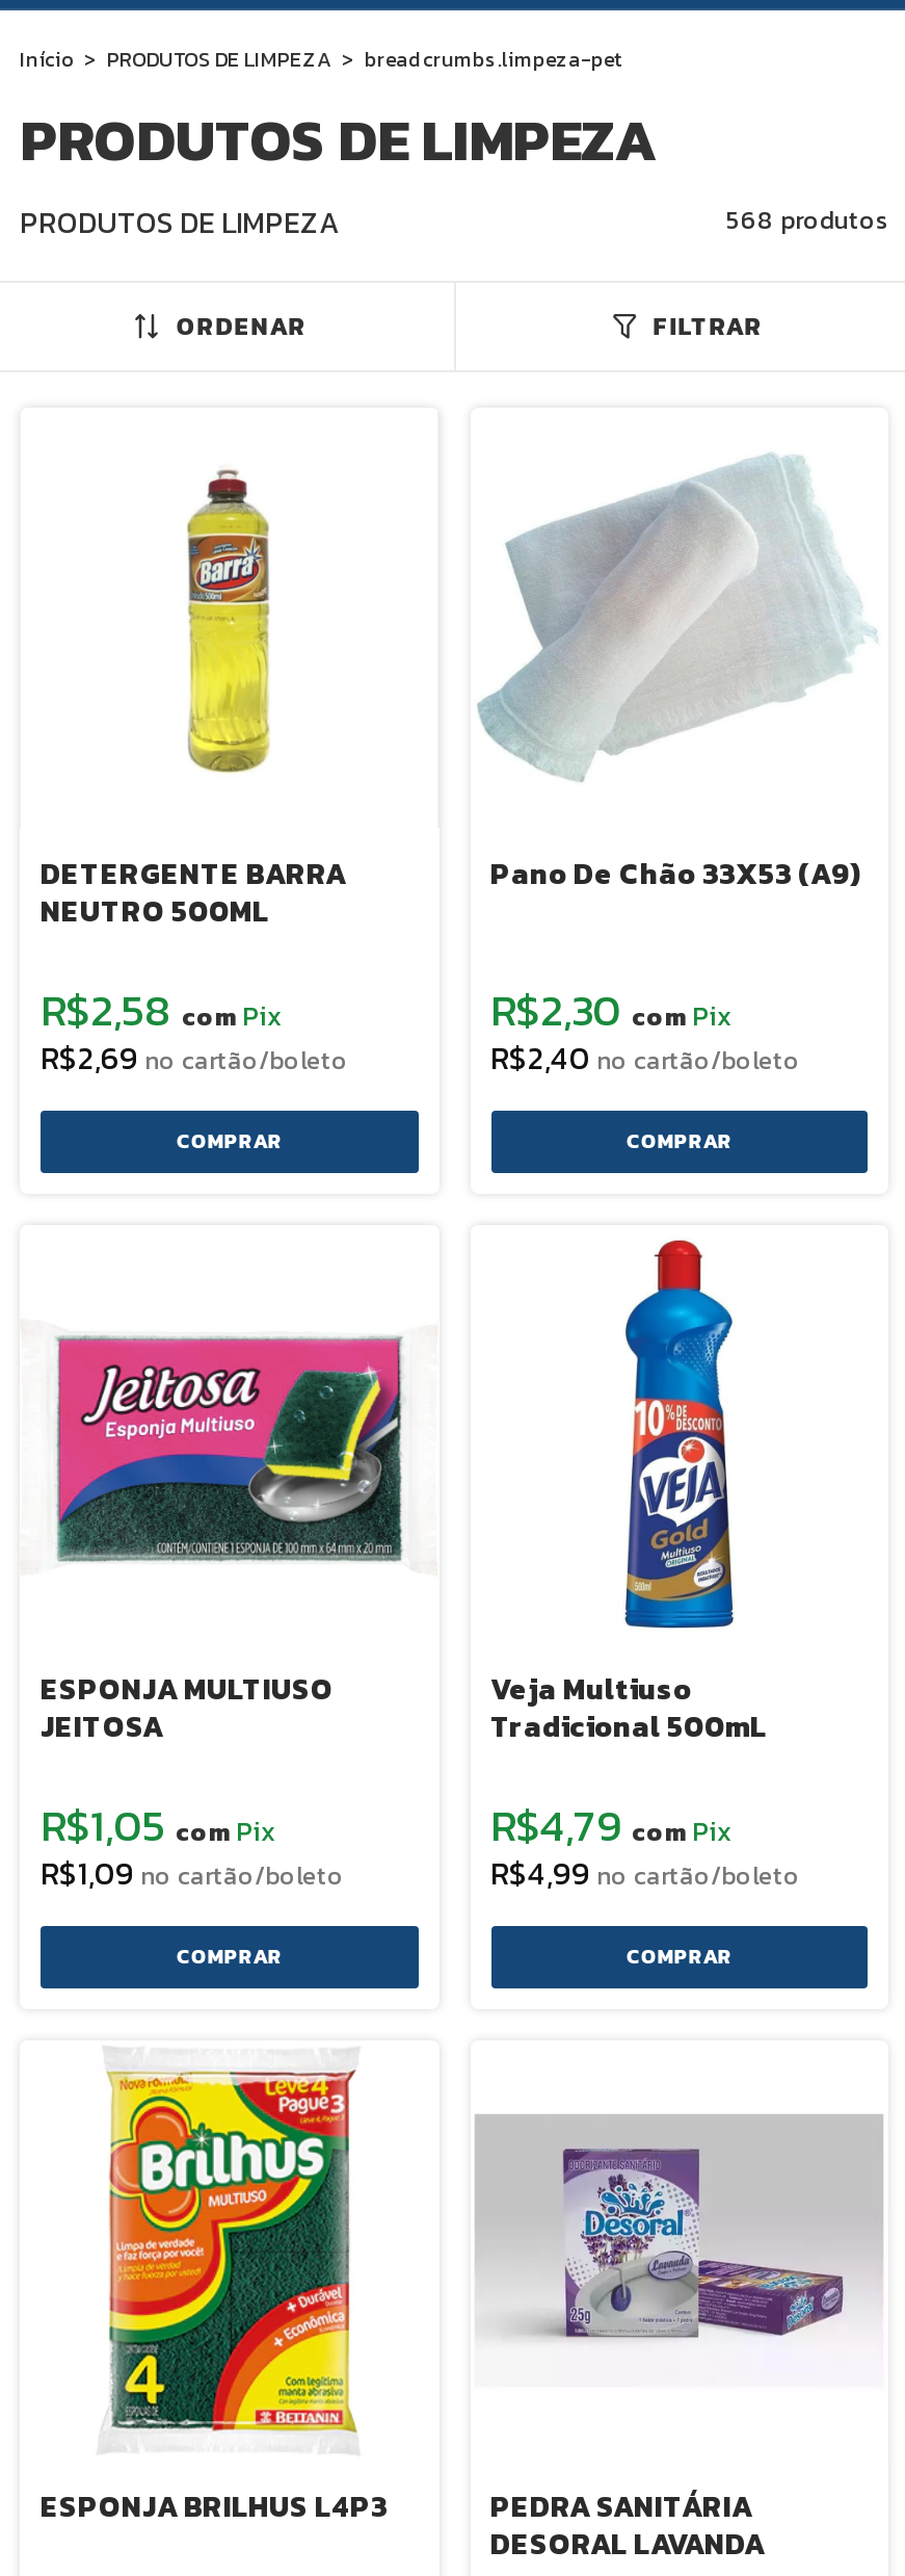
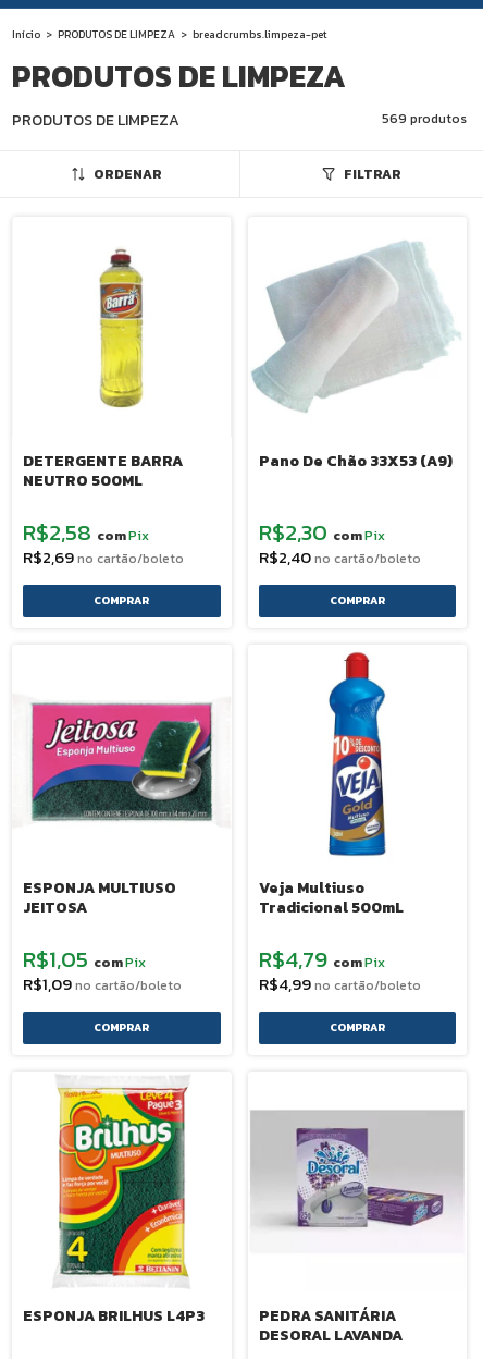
- 568 produtos
+ 569 produtos
